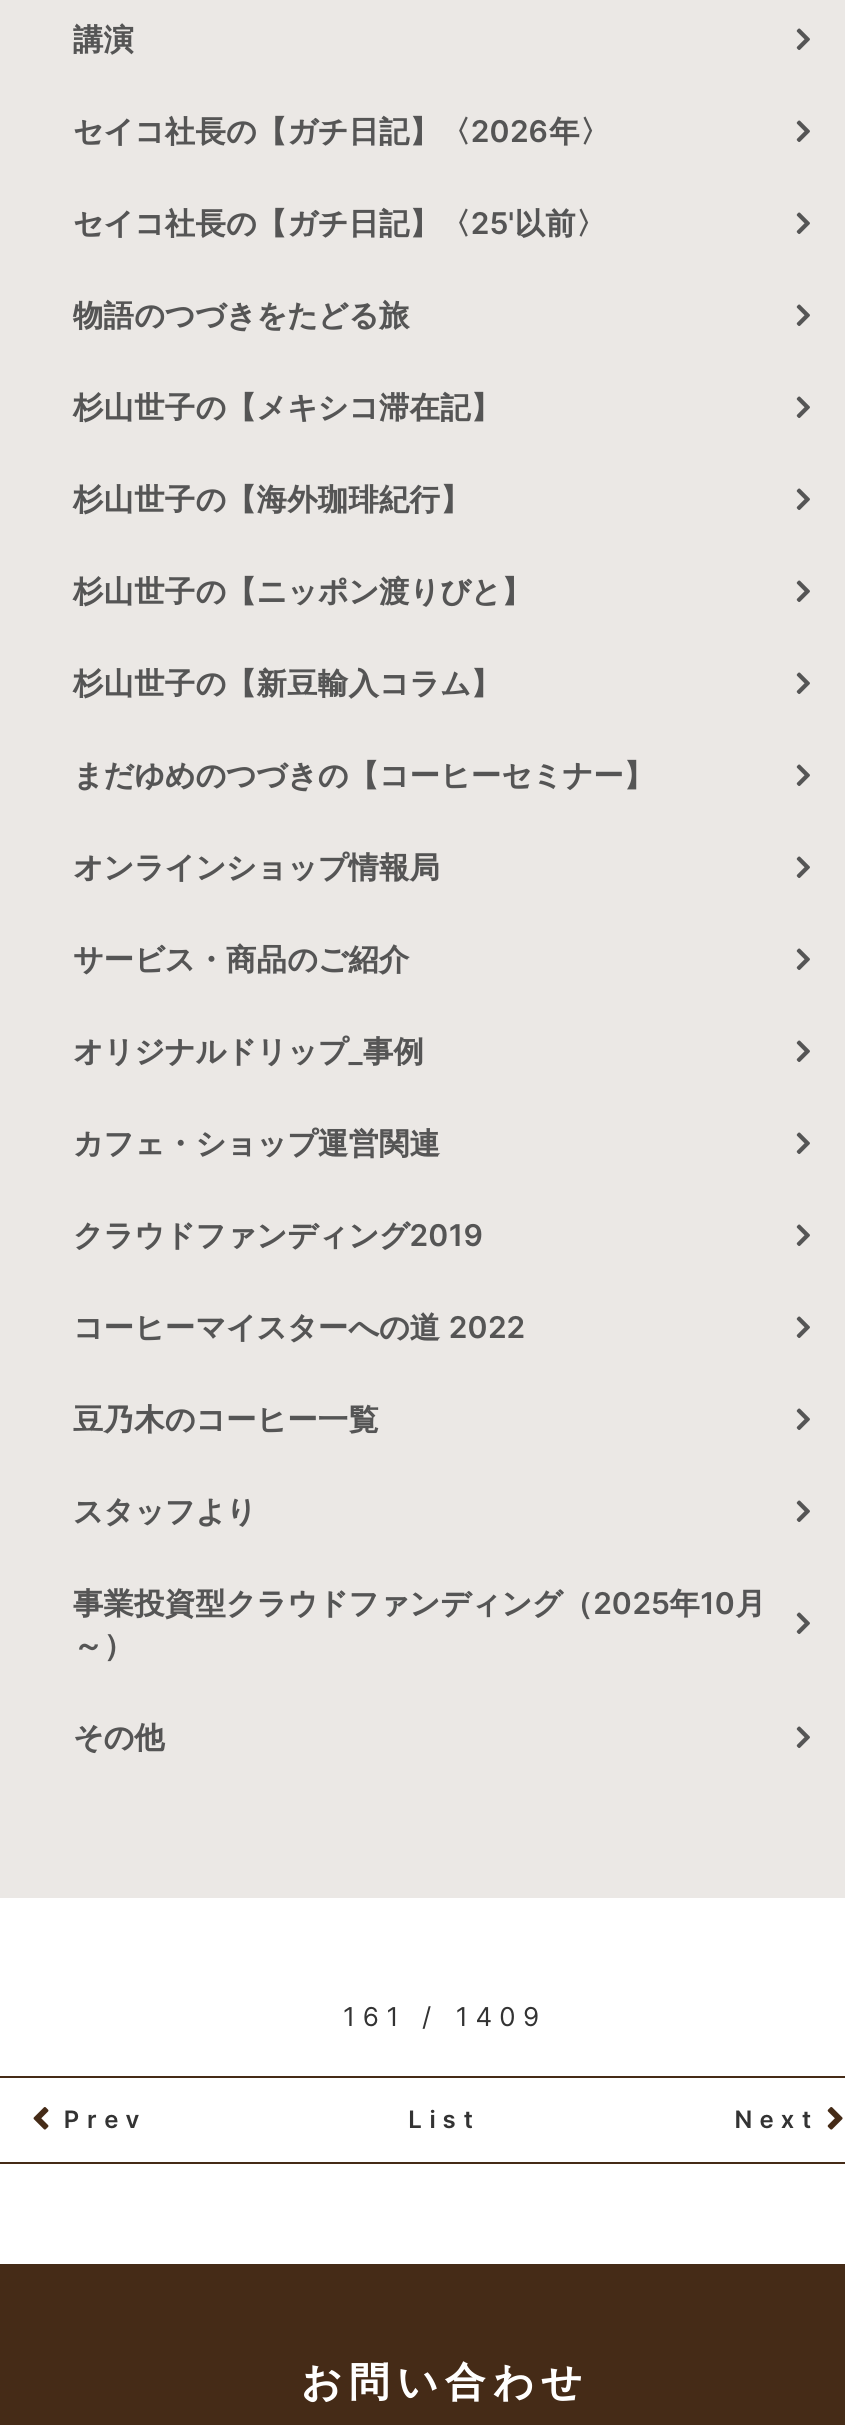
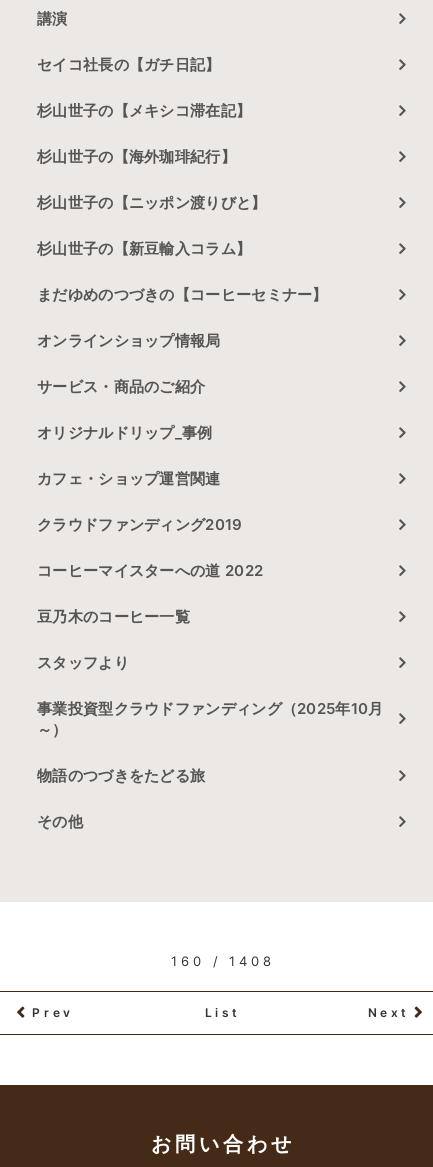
- セイコ社長の【ガチ日記】〈2026年〉
- セイコ社長の【ガチ日記】〈25'以前〉
+ セイコ社長の【ガチ日記】

moved down: 物語のつづきをたどる旅

moved up: 杉山世子の【メキシコ滞在記】 | 杉山世子の【海外珈琲紀行】 | 杉山世子の【ニッポン渡りびと】 | ... | スタッフより | 事業投資型クラウドファンディング（2025年10月

- 161 / 1409
+ 160 / 1408
